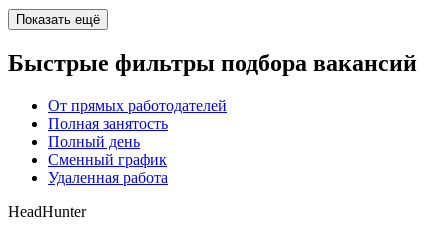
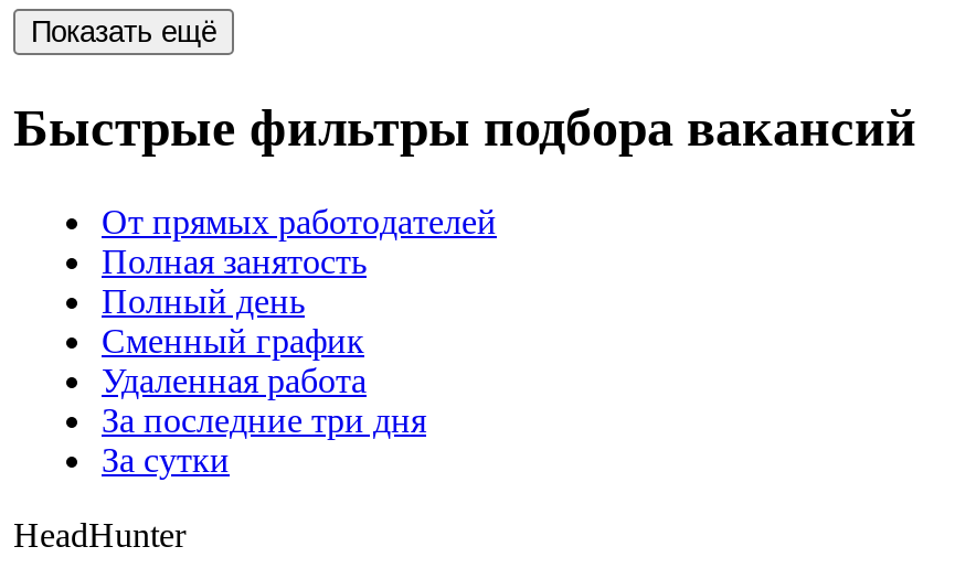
+ За последние три дня
+ За сутки
